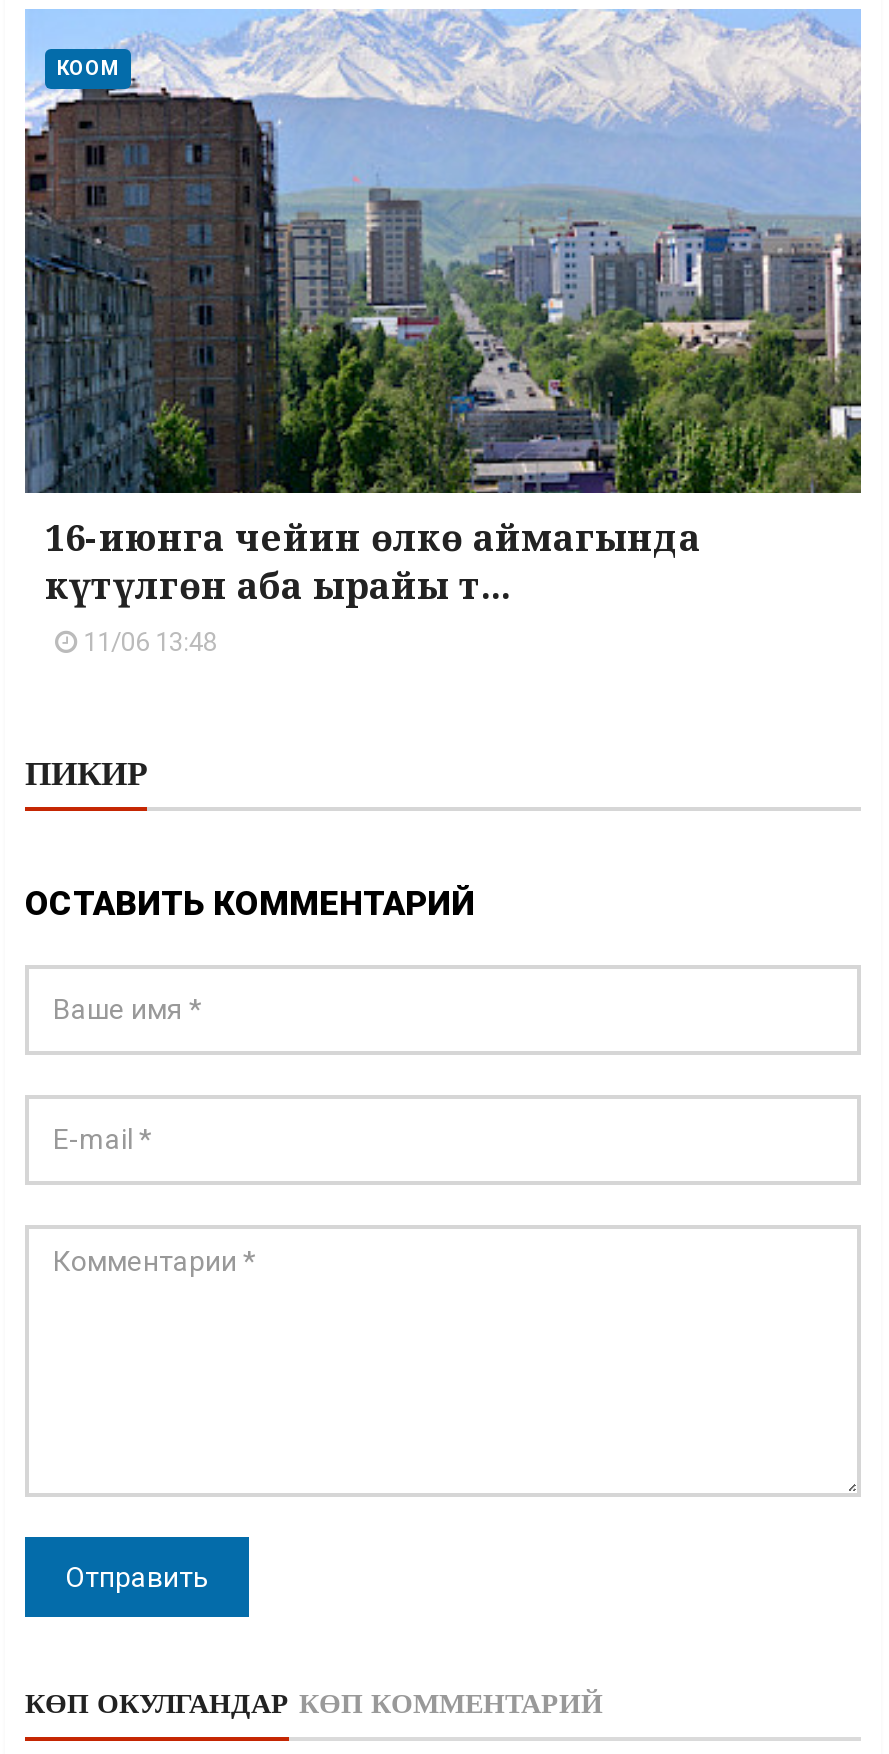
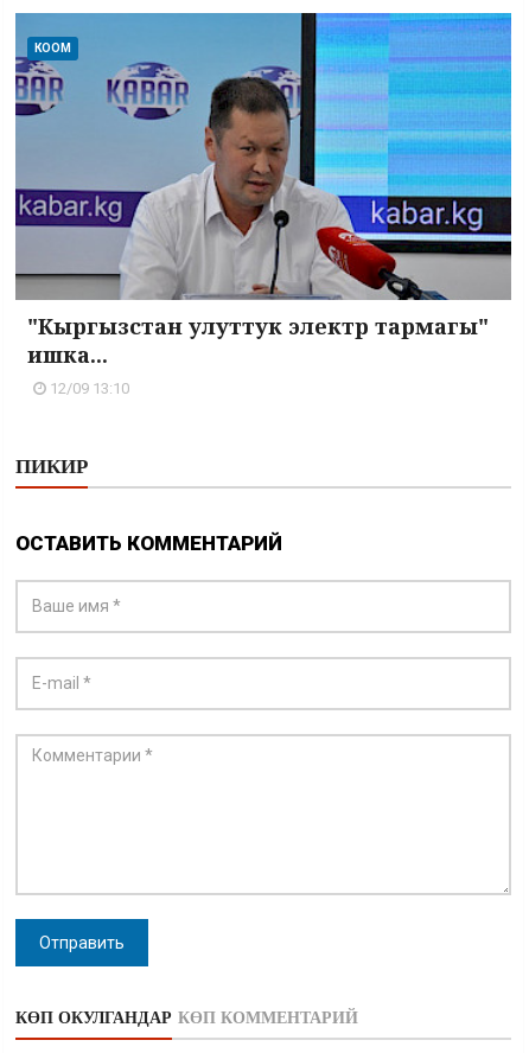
- [image]
- 16-июнга чейин өлкө аймагында
- күтүлгөн аба ырайы т...
- 11/06 13:48
+ [image]
+ "Кыргызстан улуттук электр тармагы"
+ ишка...
+ 12/09 13:10
